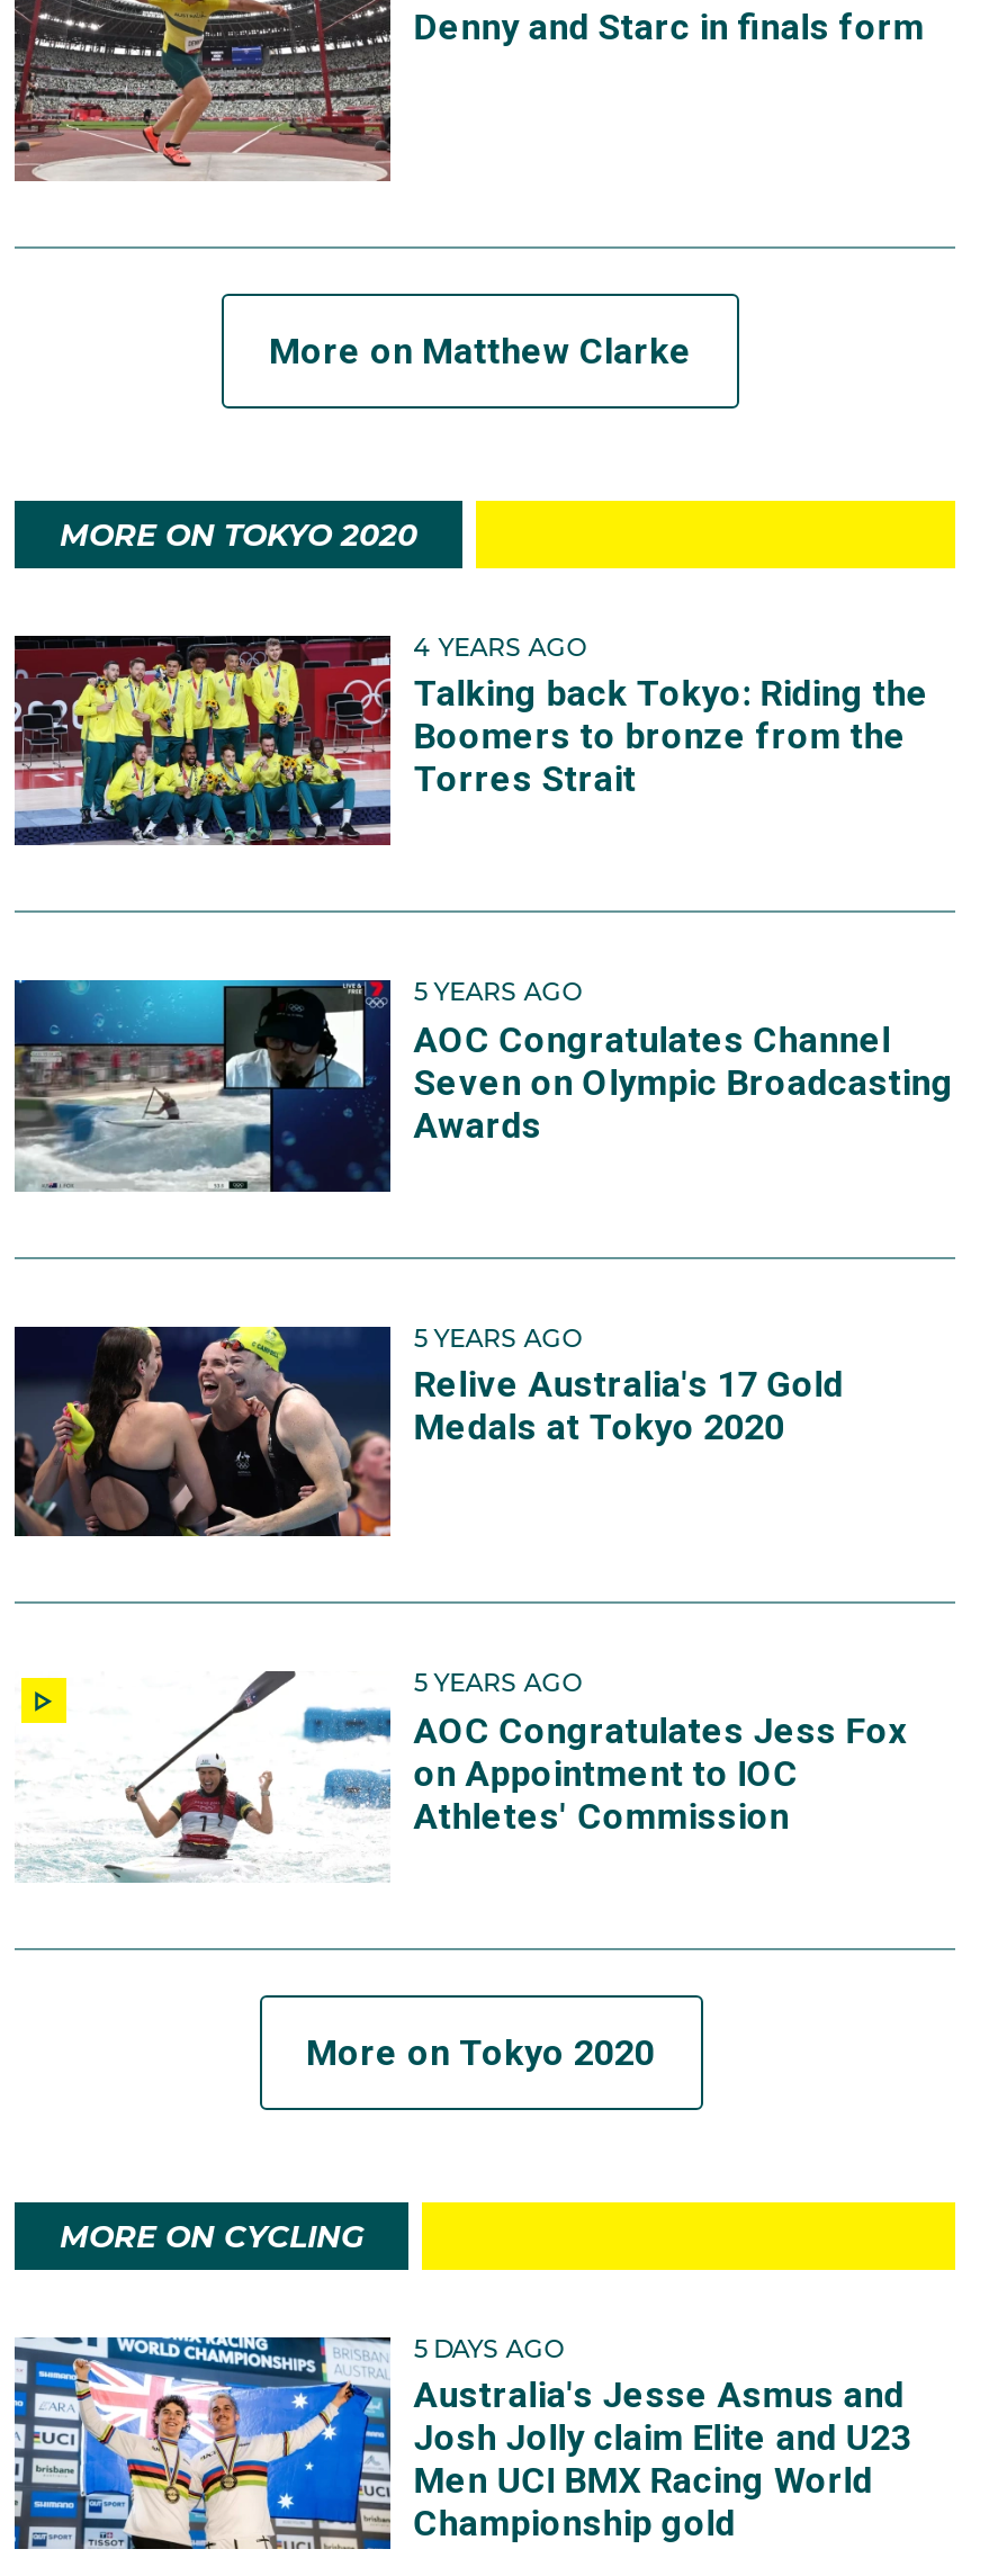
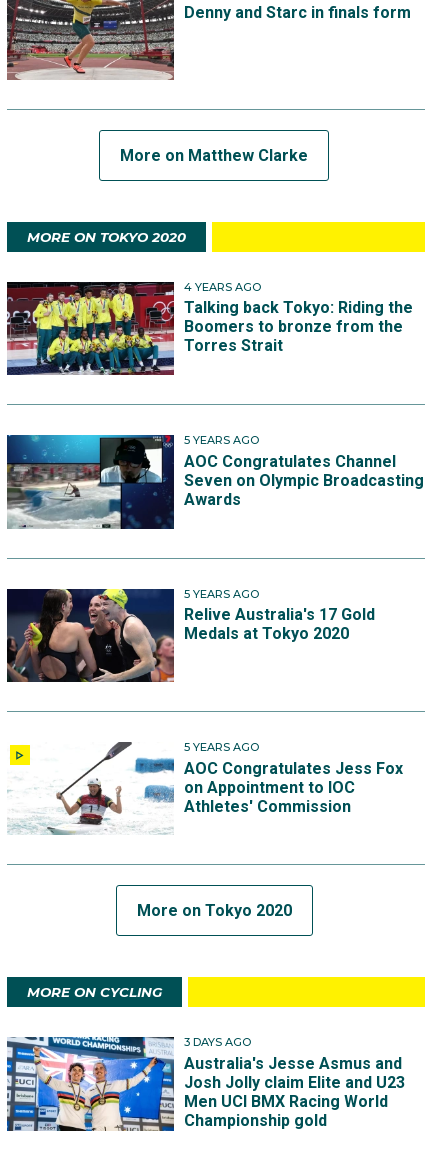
- 5 DAYS AGO
+ 3 DAYS AGO
